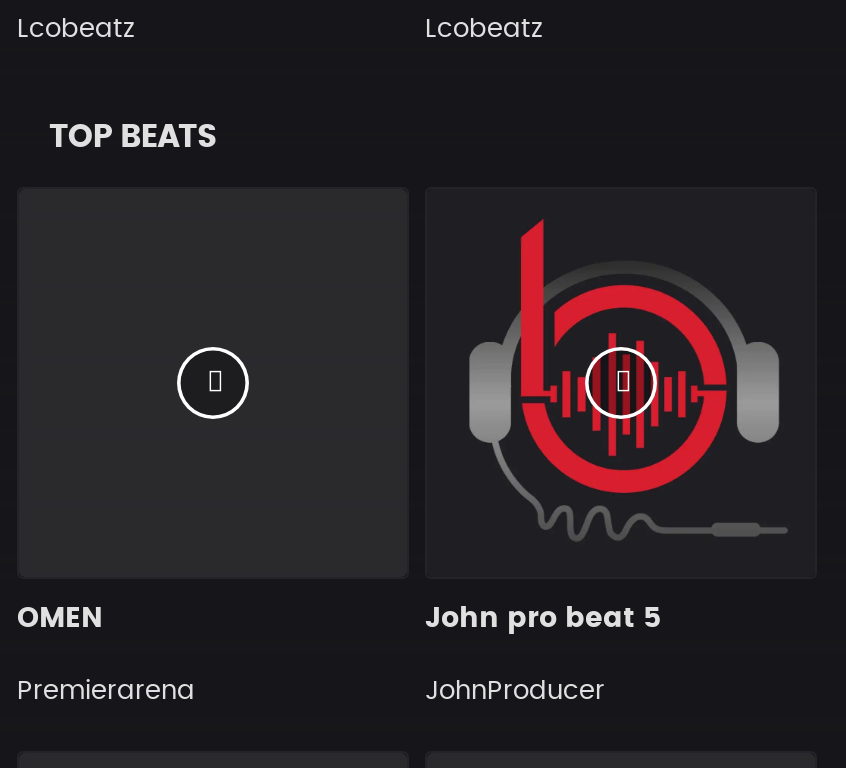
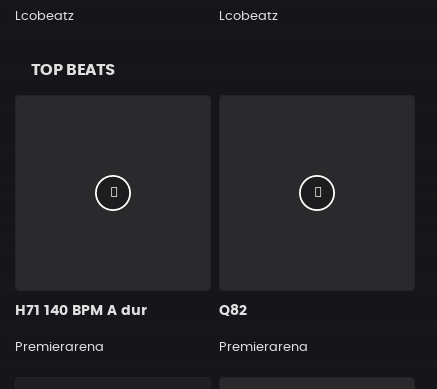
- [image]

- OMEN
+ H71 140 BPM A dur

- John pro beat 5
+ Q82

- JohnProducer
+ Premierarena
